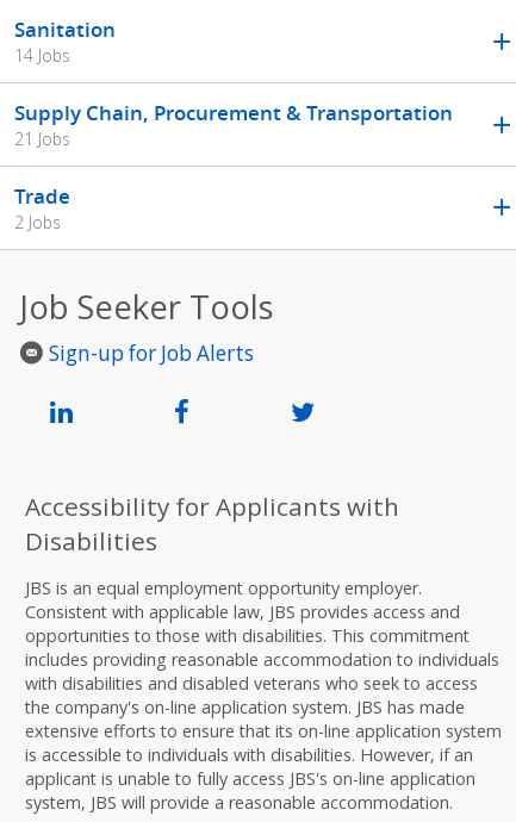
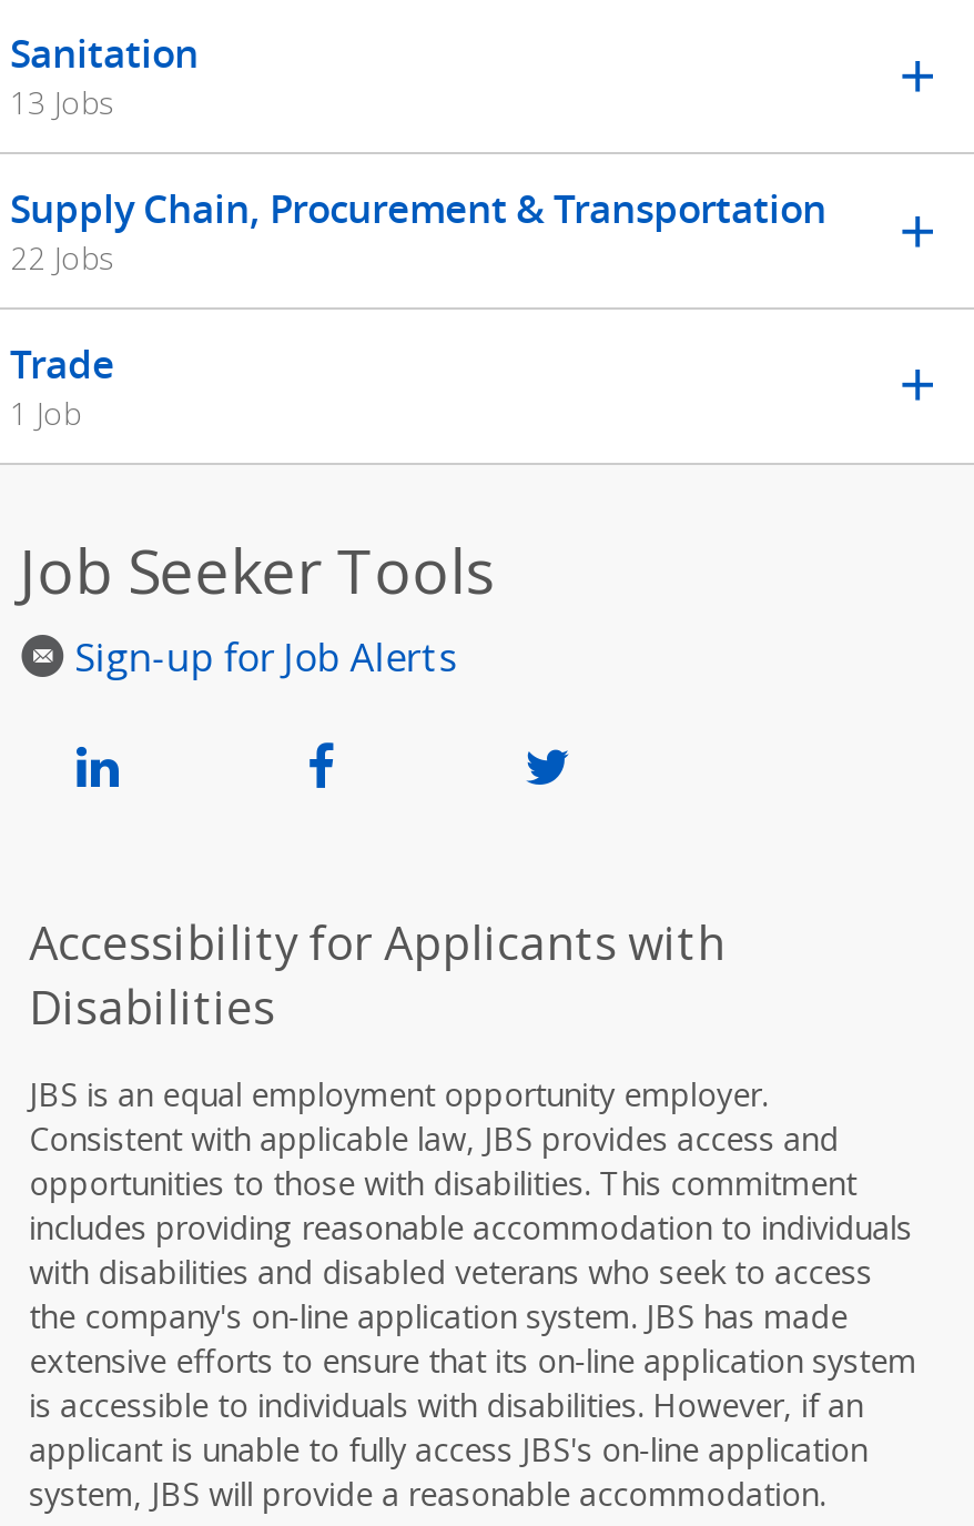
- 14 Jobs
+ 13 Jobs

- 21 Jobs
+ 22 Jobs

- 2 Jobs
+ 1 Job
